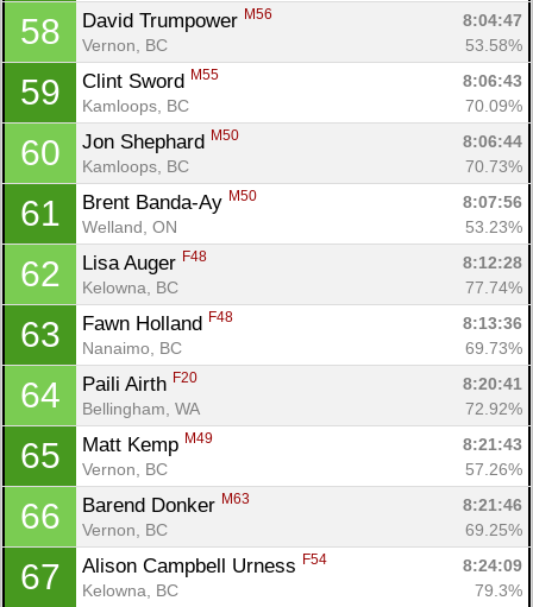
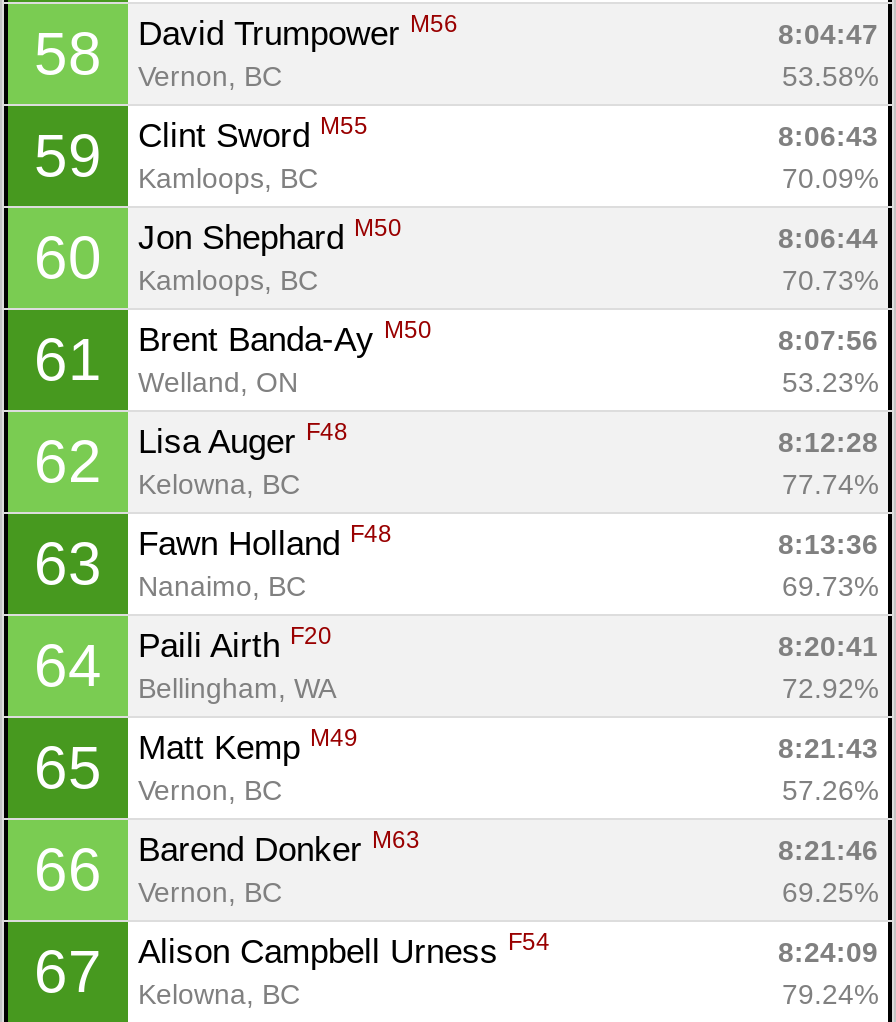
- 79.3%
+ 79.24%
